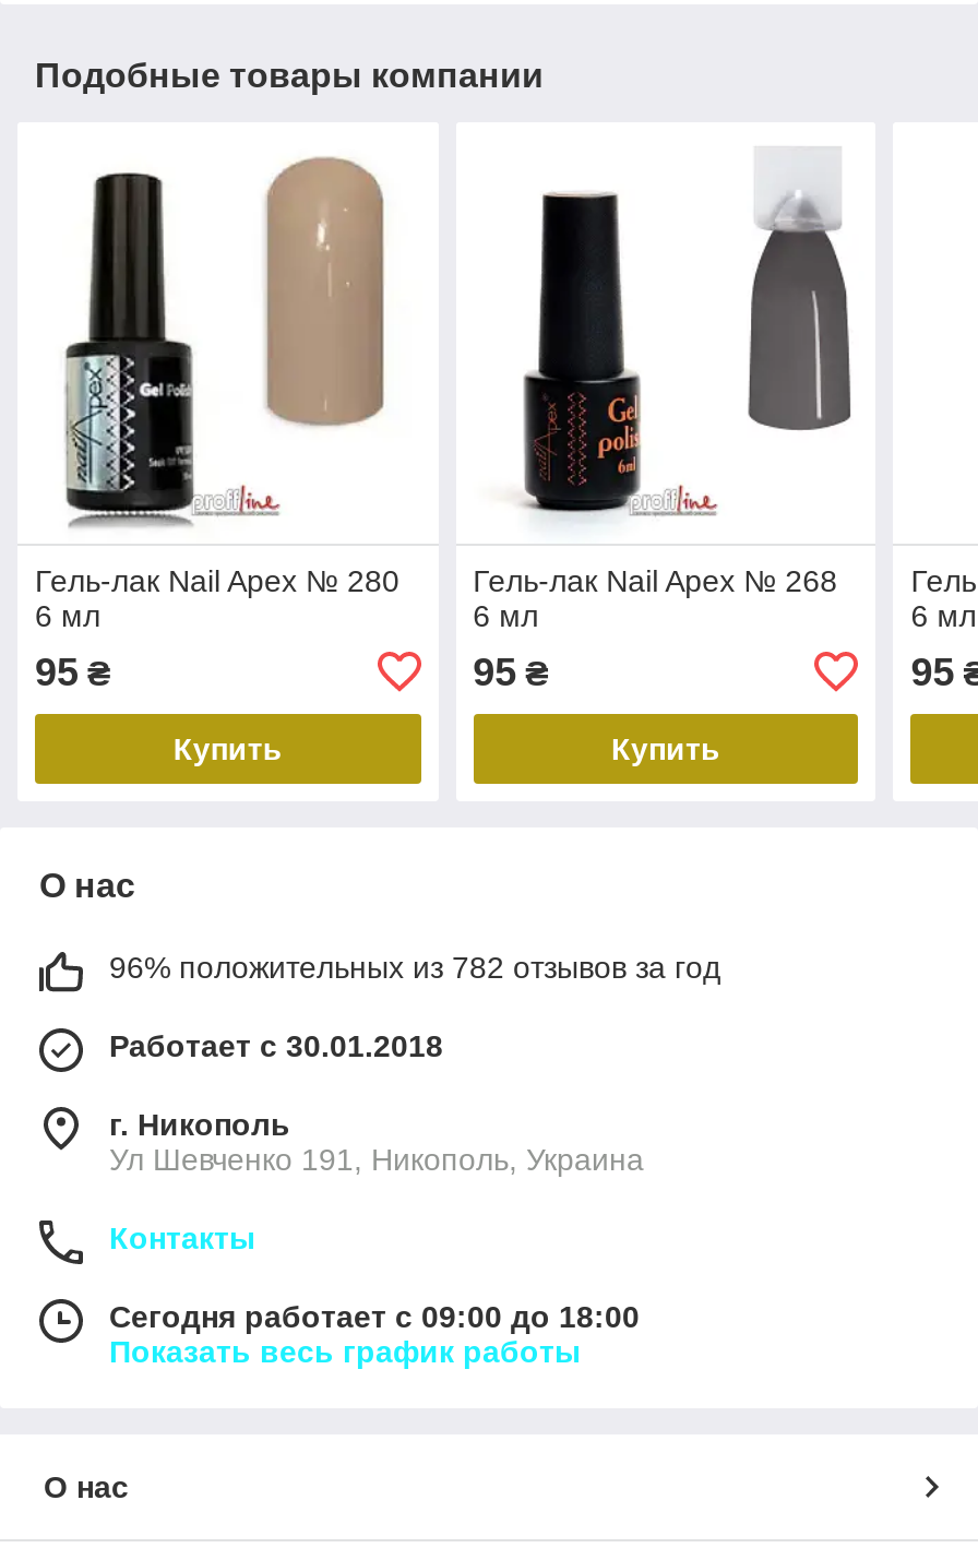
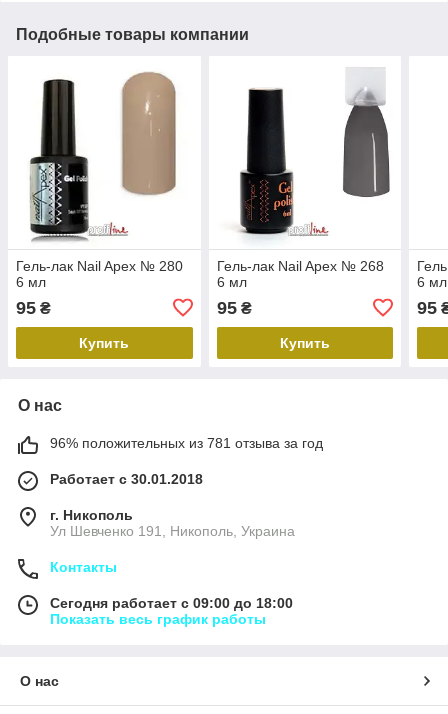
- 96% положительных из 782 отзывов за год
+ 96% положительных из 781 отзыва за год
